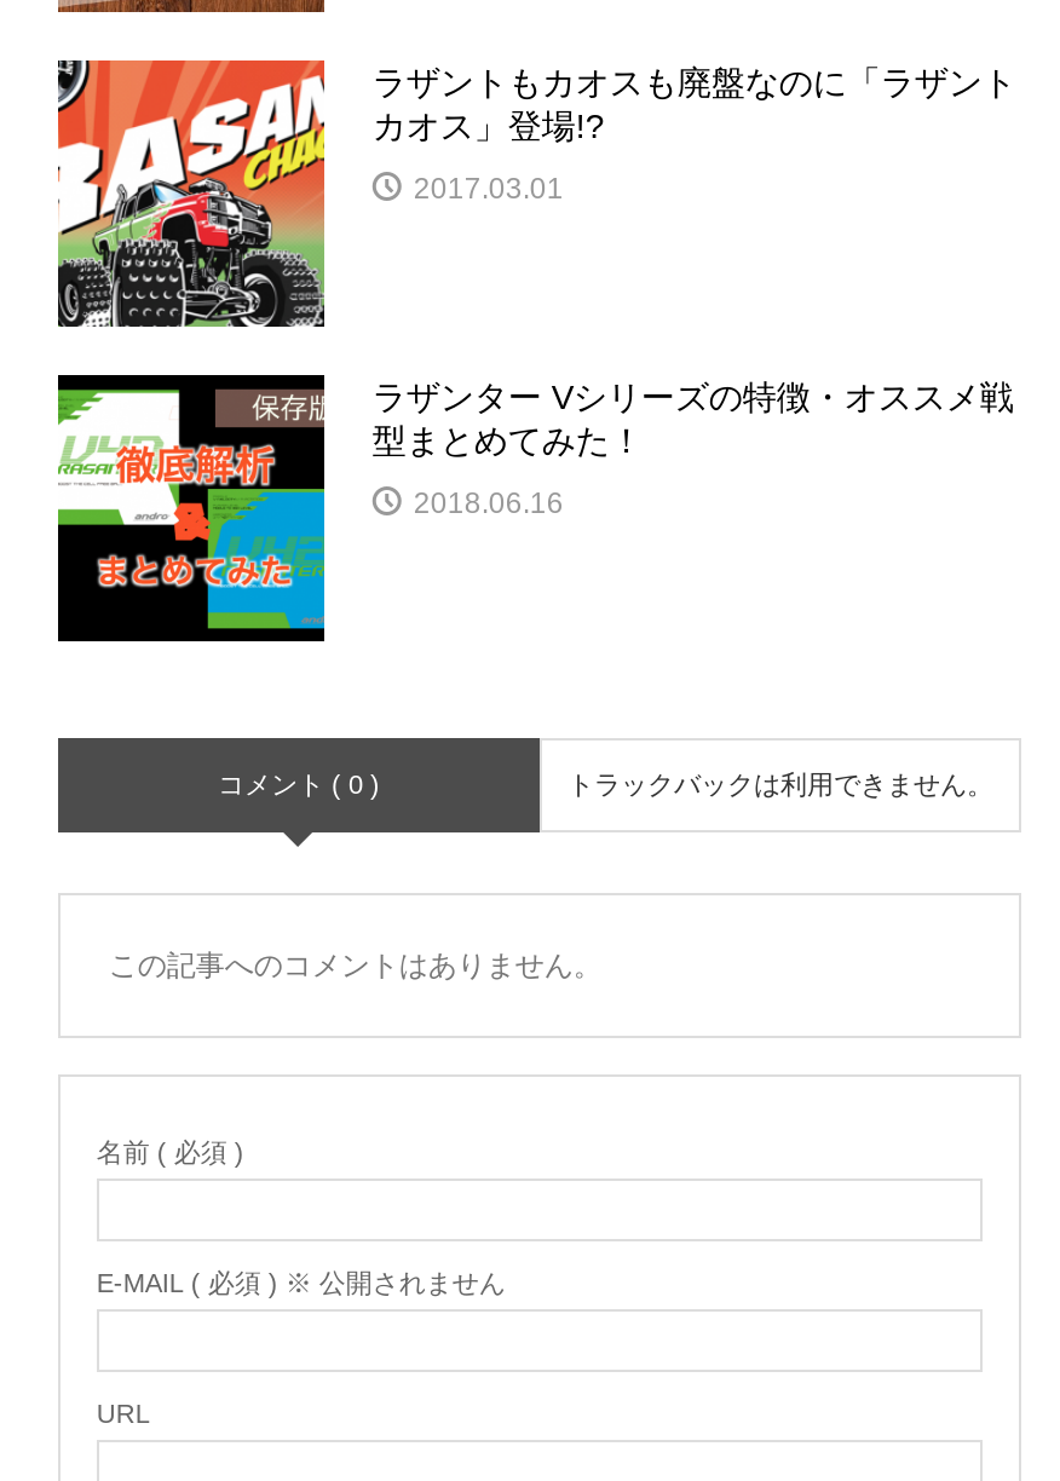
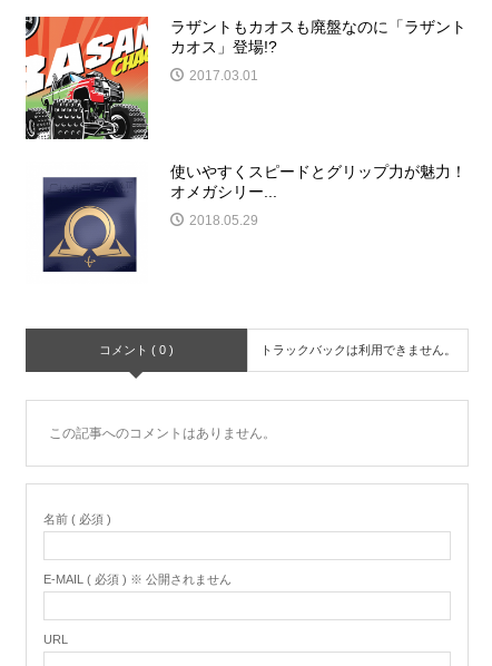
- [image]
- ラザンター Vシリーズの特徴・オススメ戦
- 型まとめてみた！
+ [image]
+ 使いやすくスピードとグリップ力が魅力！
+ オメガシリー...

- 2018.06.16
+ 2018.05.29
